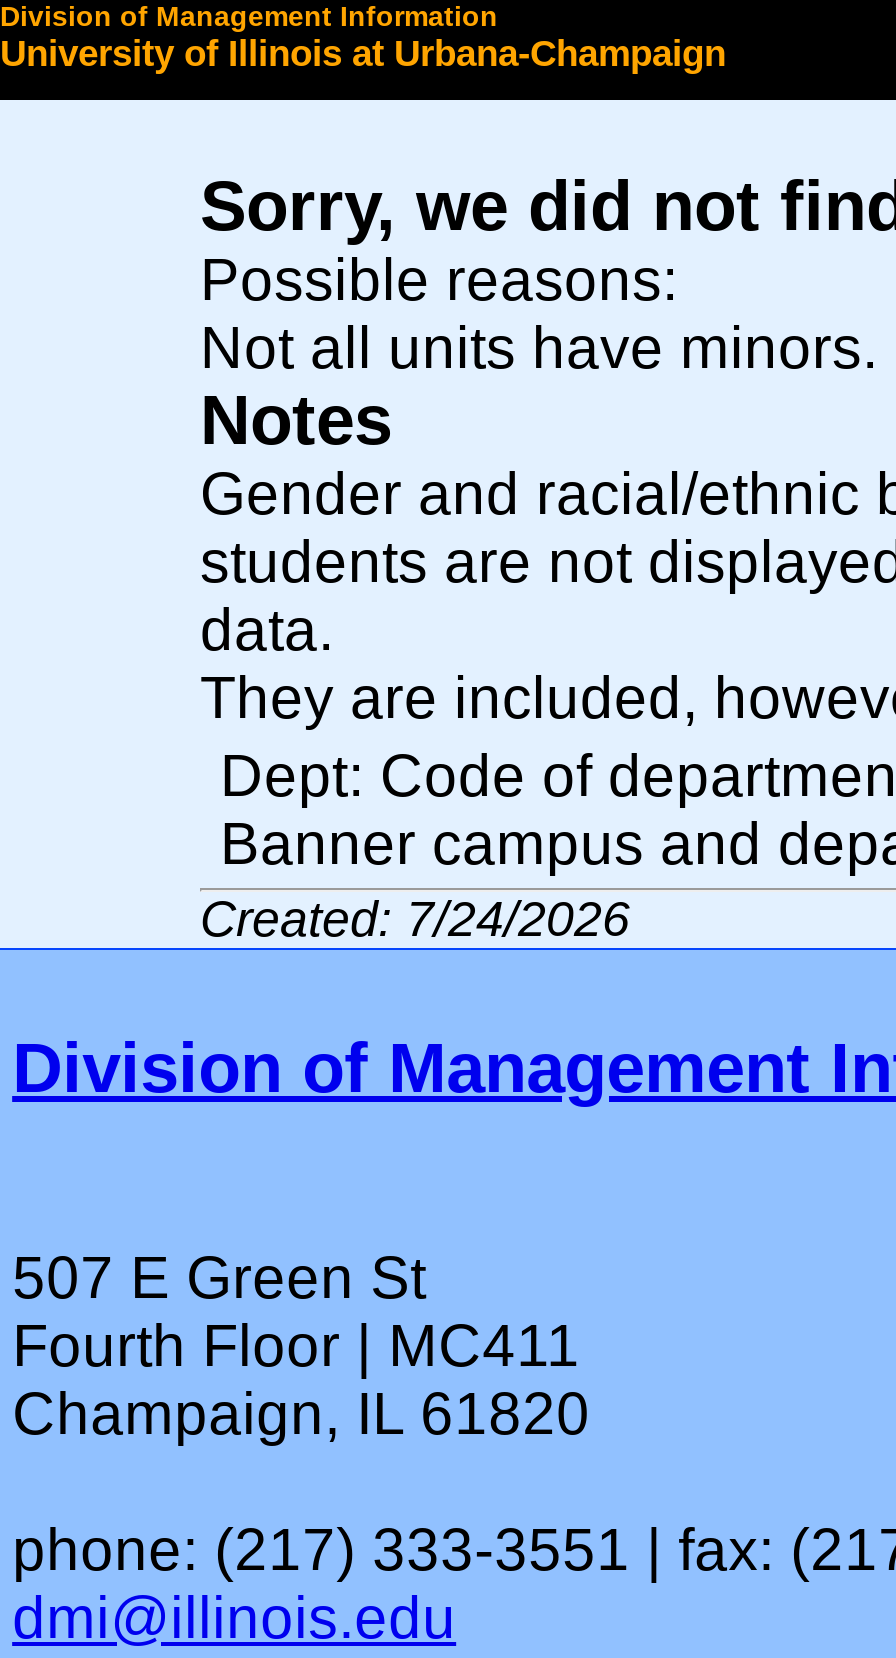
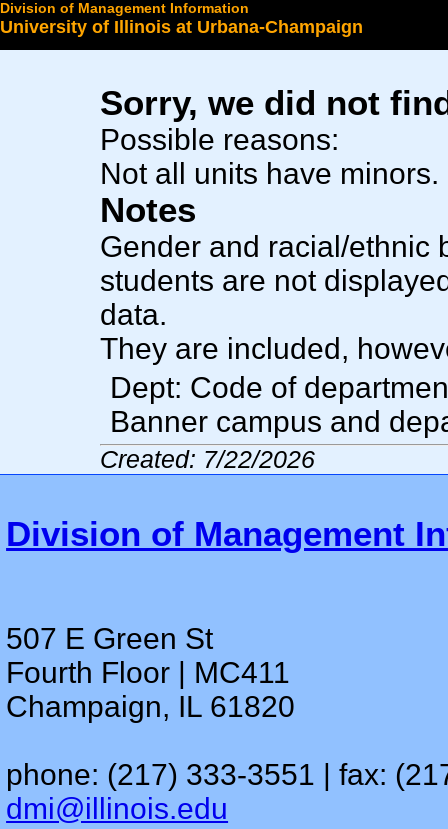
- Created: 7/24/2026
+ Created: 7/22/2026
